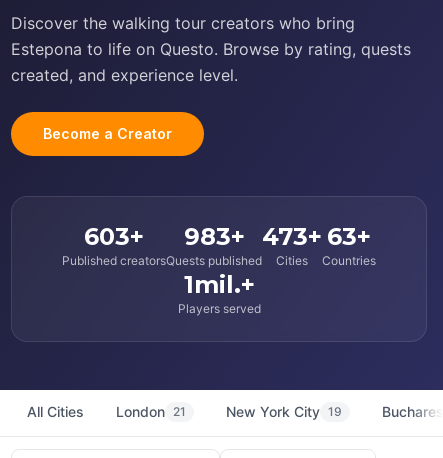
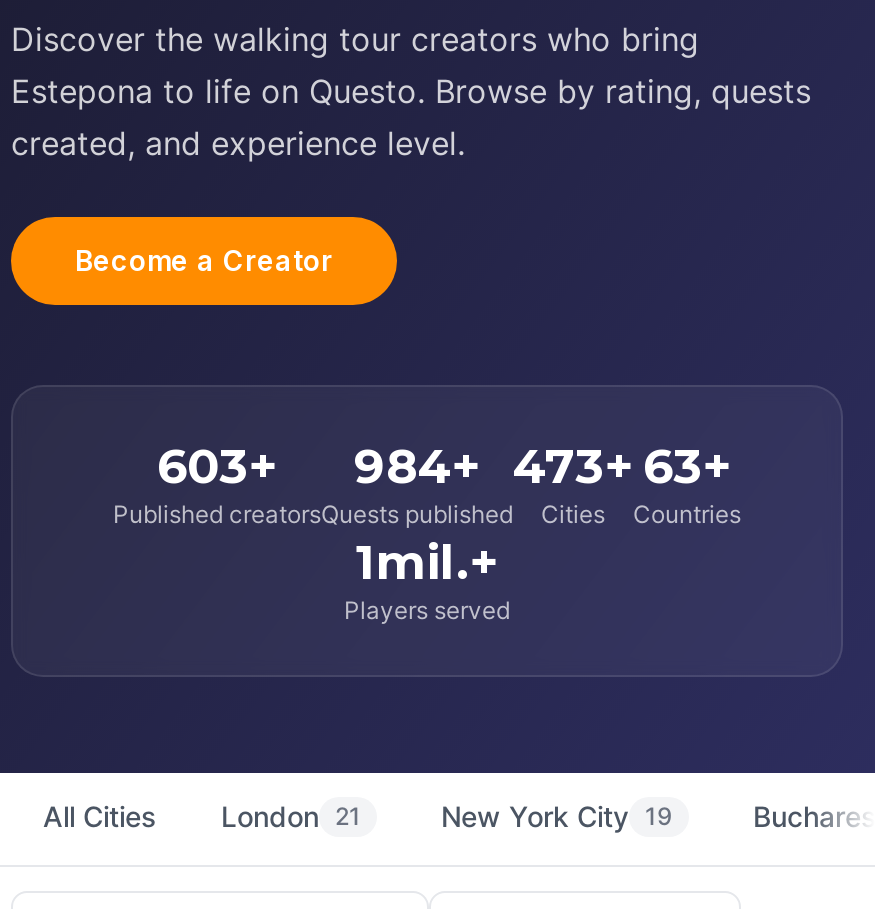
- 603+ 983+ 473+ 63+
+ 603+ 984+ 473+ 63+
